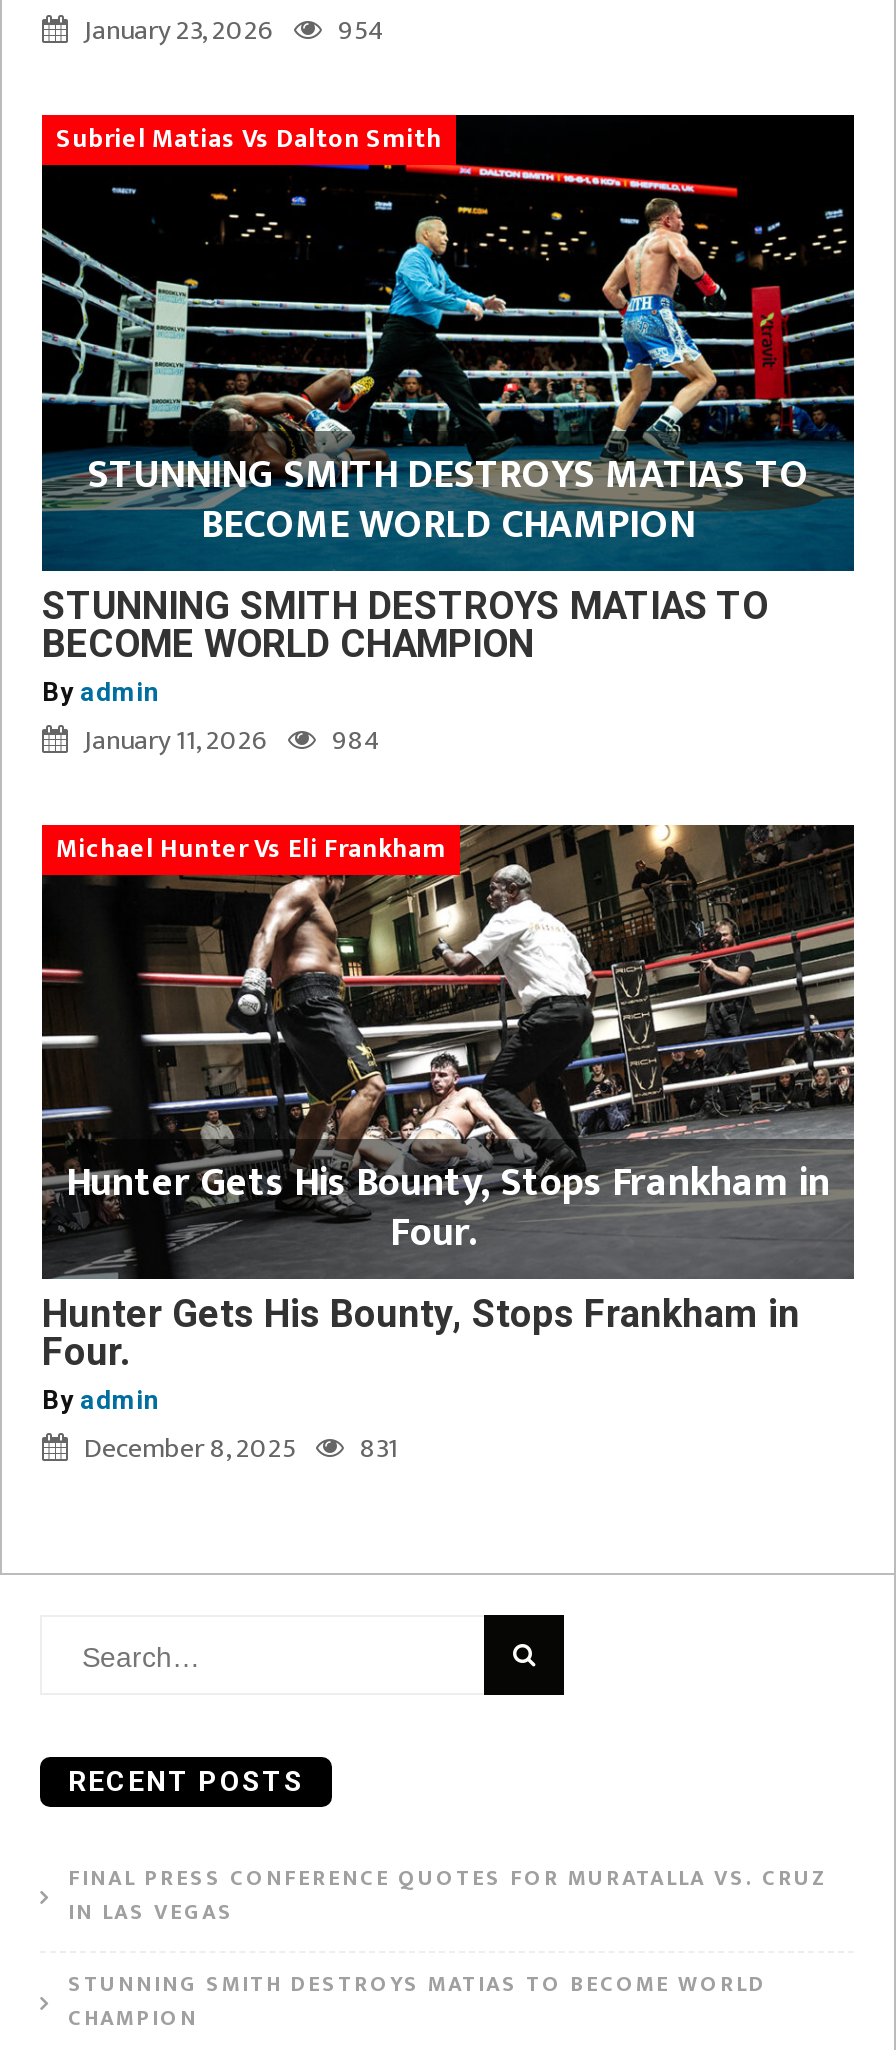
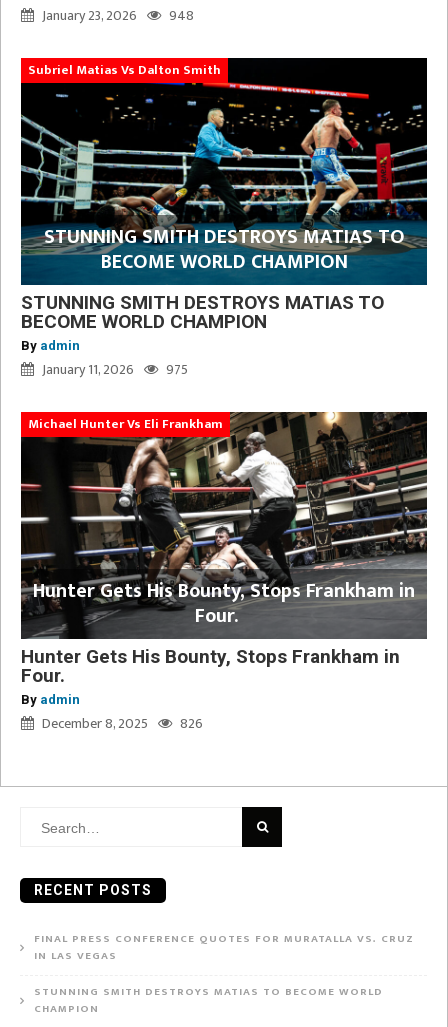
- January 23, 2026 954
+ January 23, 2026 948

- January 11, 2026 984
+ January 11, 2026 975

- December 8, 2025 831
+ December 8, 2025 826
